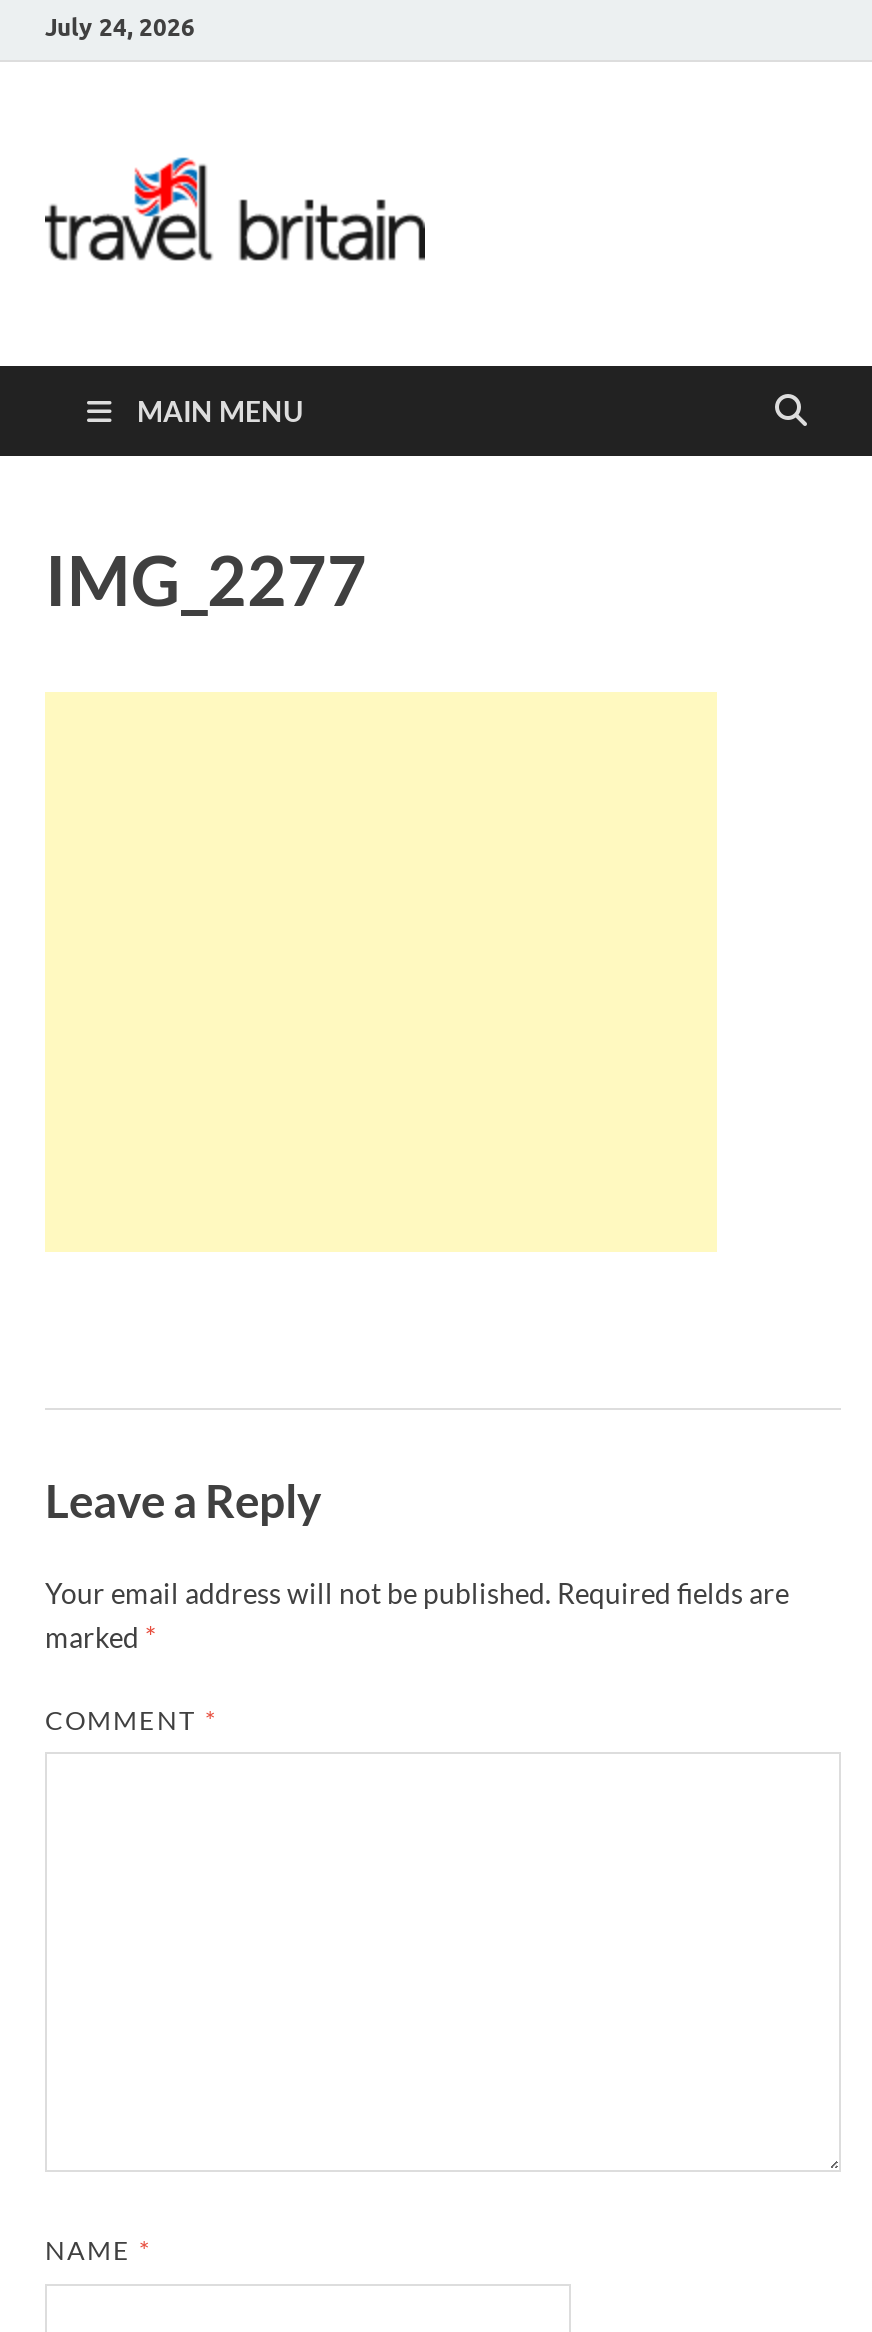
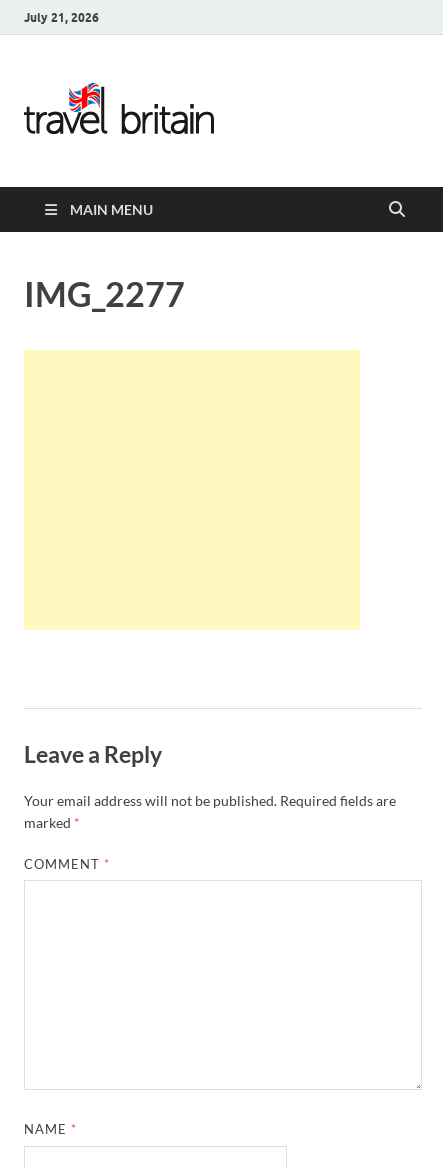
- July 24, 2026
+ July 21, 2026
